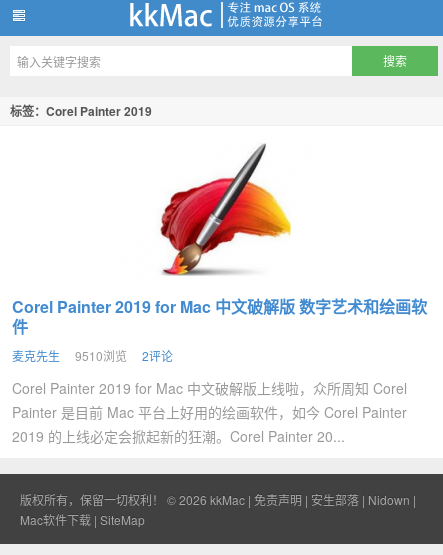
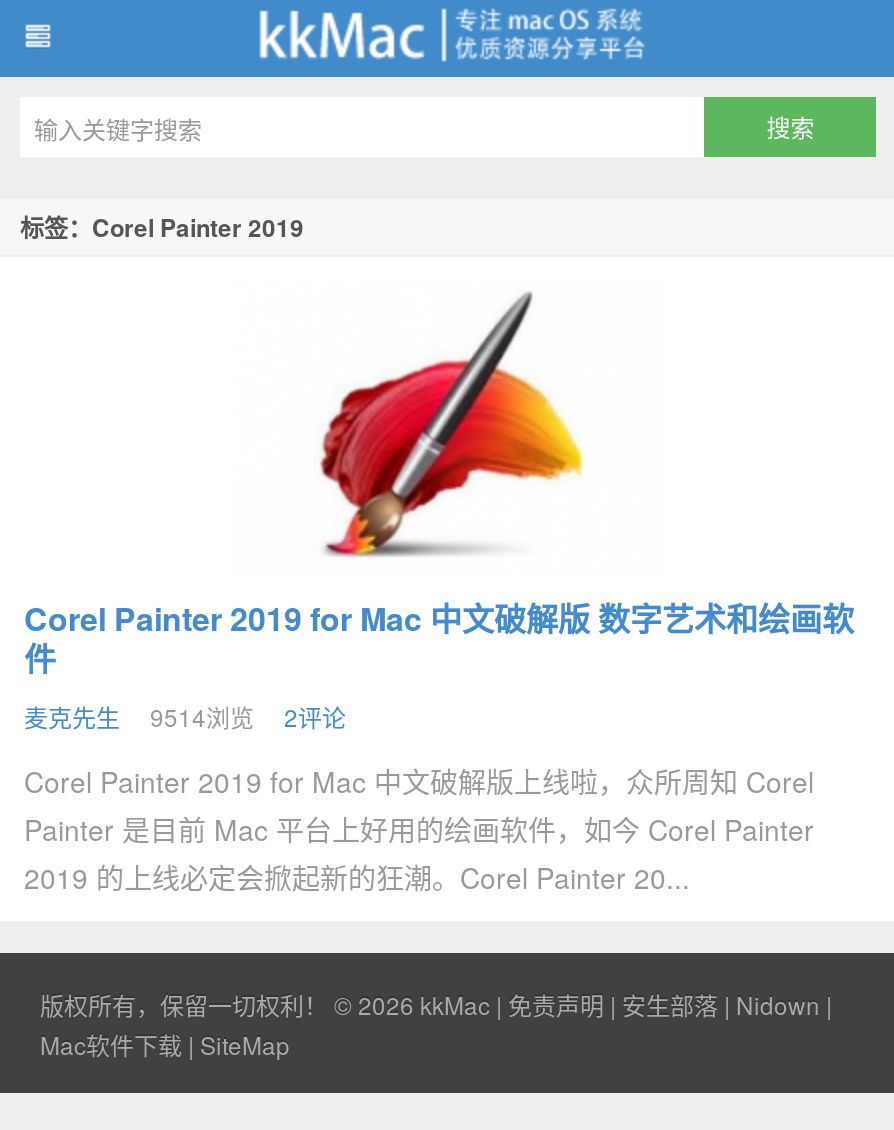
- 麦克先生 9510浏览 2评论
+ 麦克先生 9514浏览 2评论
